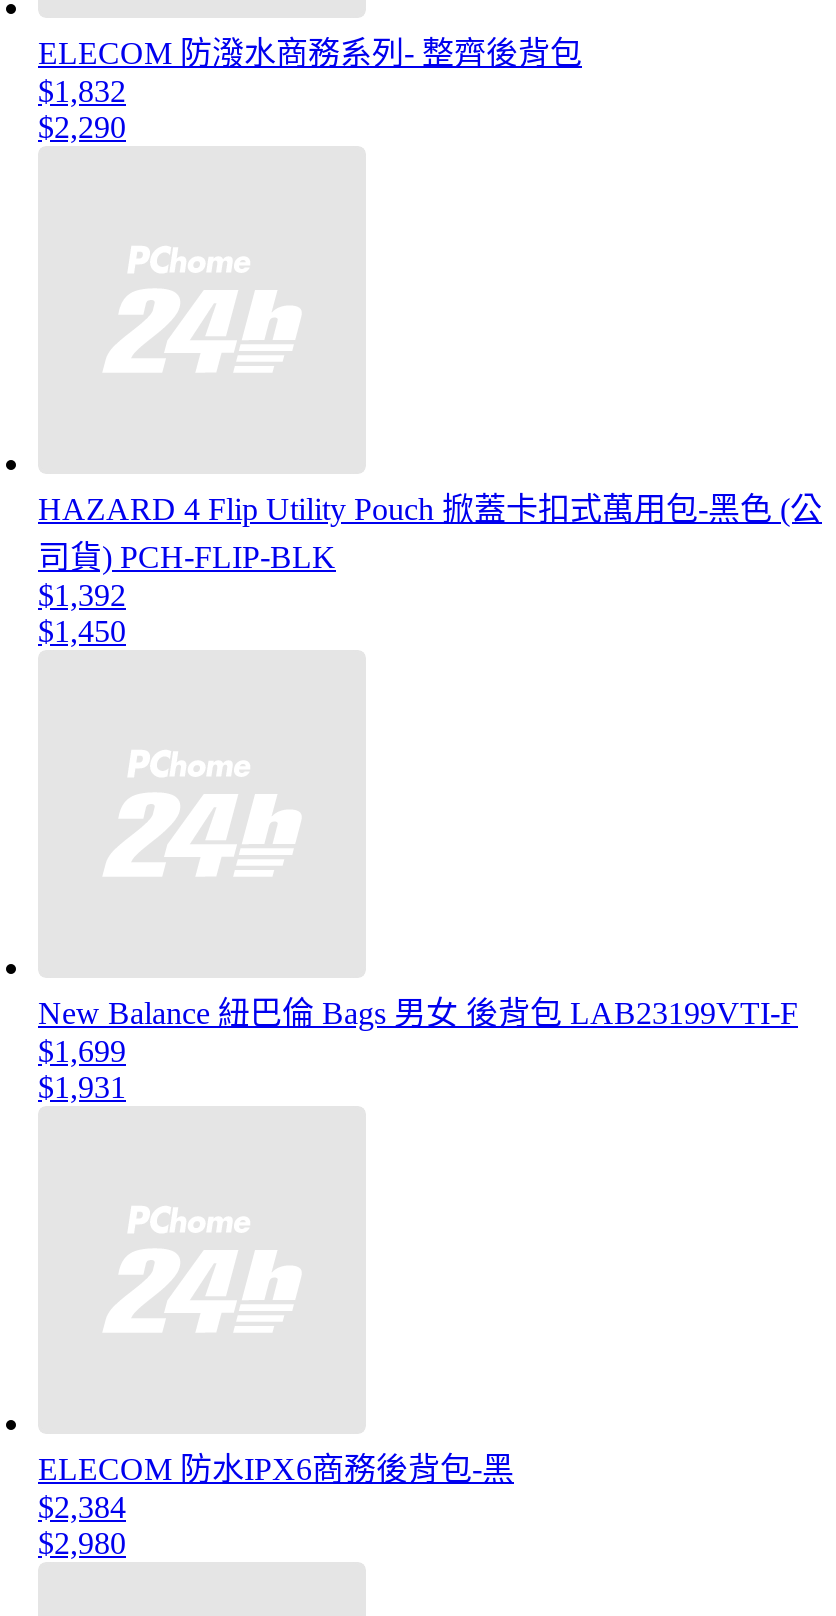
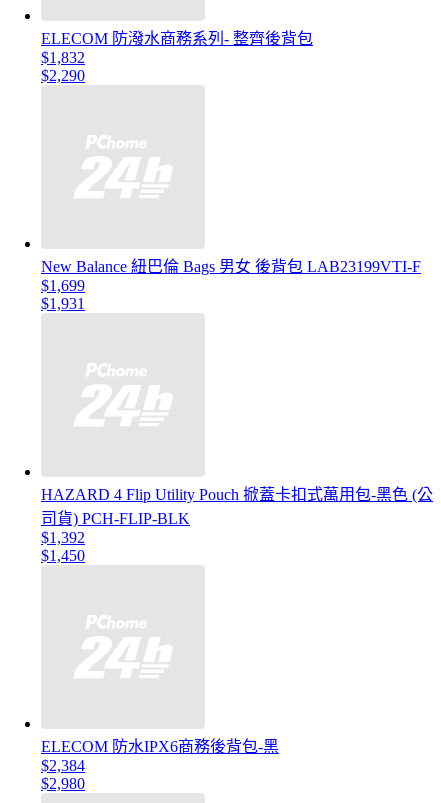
moved down: HAZARD 4 Flip Utility Pouch 掀蓋卡扣式萬用包-黑色 (公 | 司貨) PCH-FLIP-BLK | $1,392 | $1,450

moved up: New Balance 紐巴倫 Bags 男女 後背包 LAB23199VTI-F | $1,699 | $1,931
